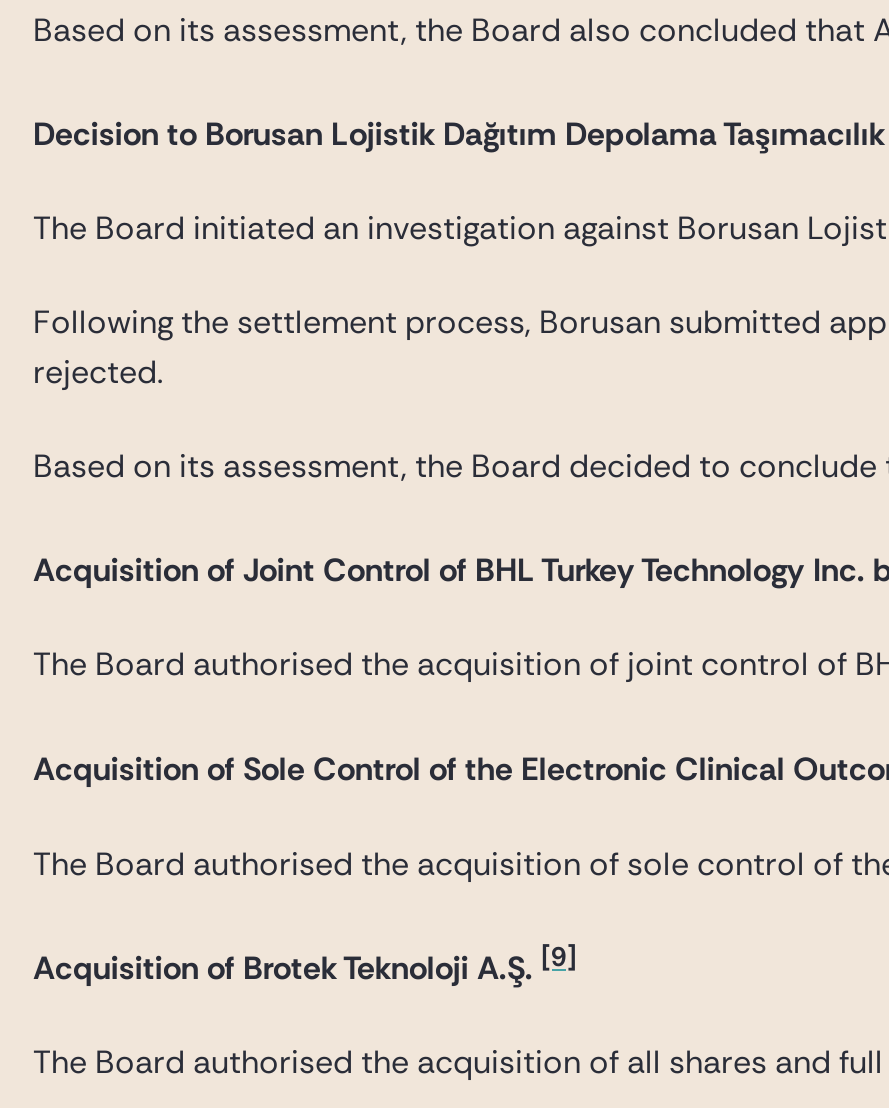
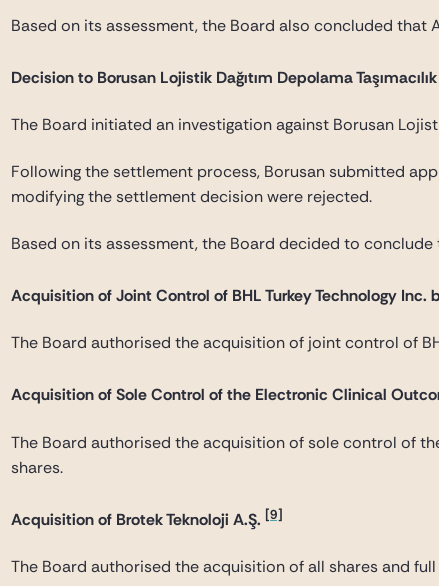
- rejected.
+ modifying the settlement decision were rejected.

+ shares.
